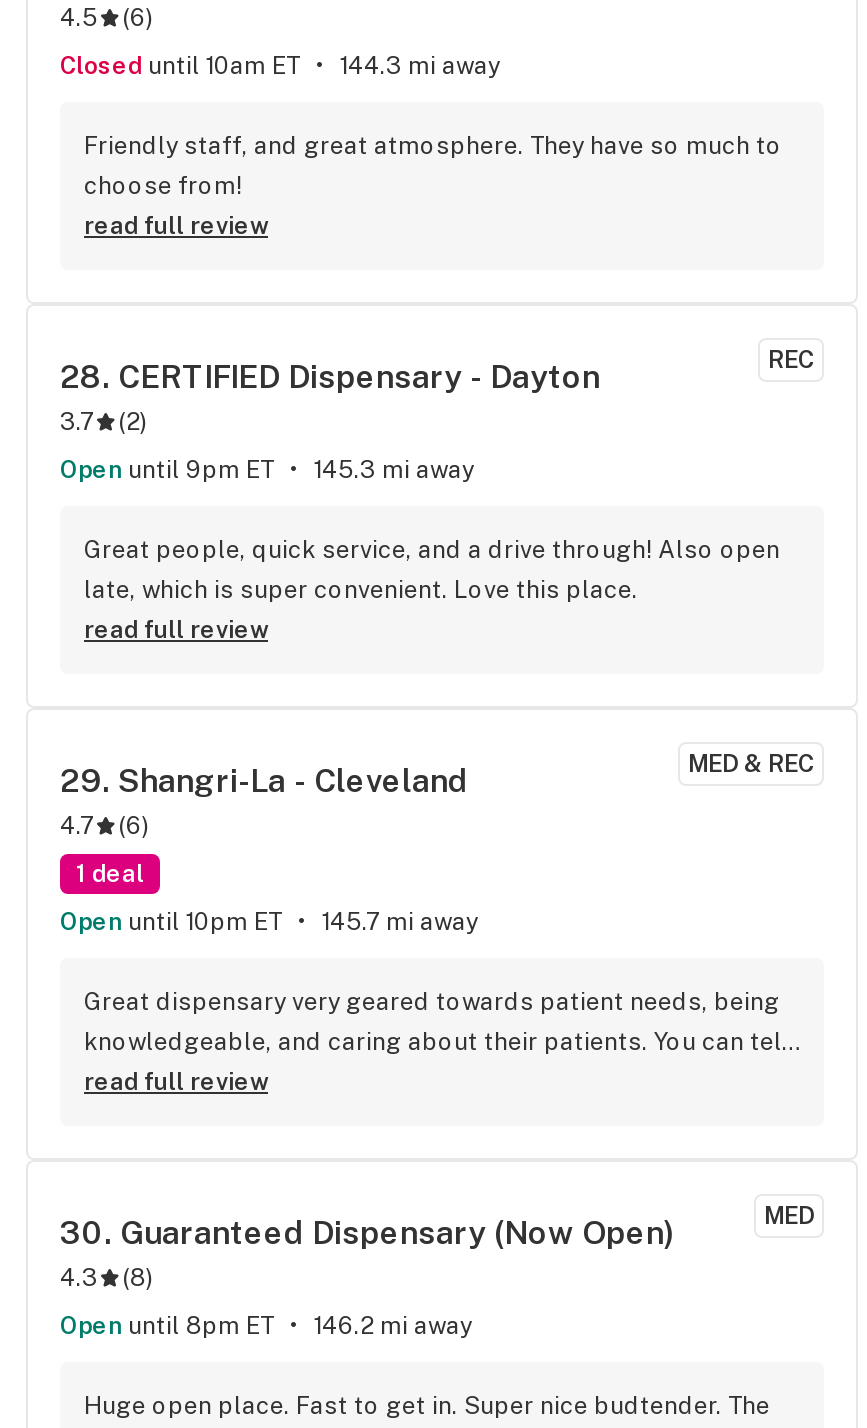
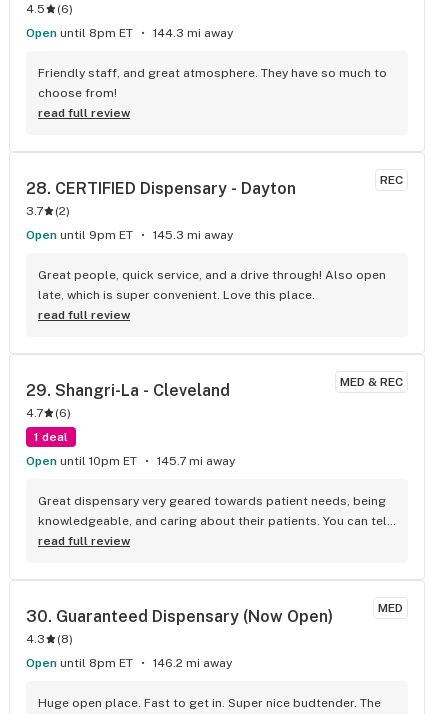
- Closed until 10am ET
+ Open until 8pm ET
